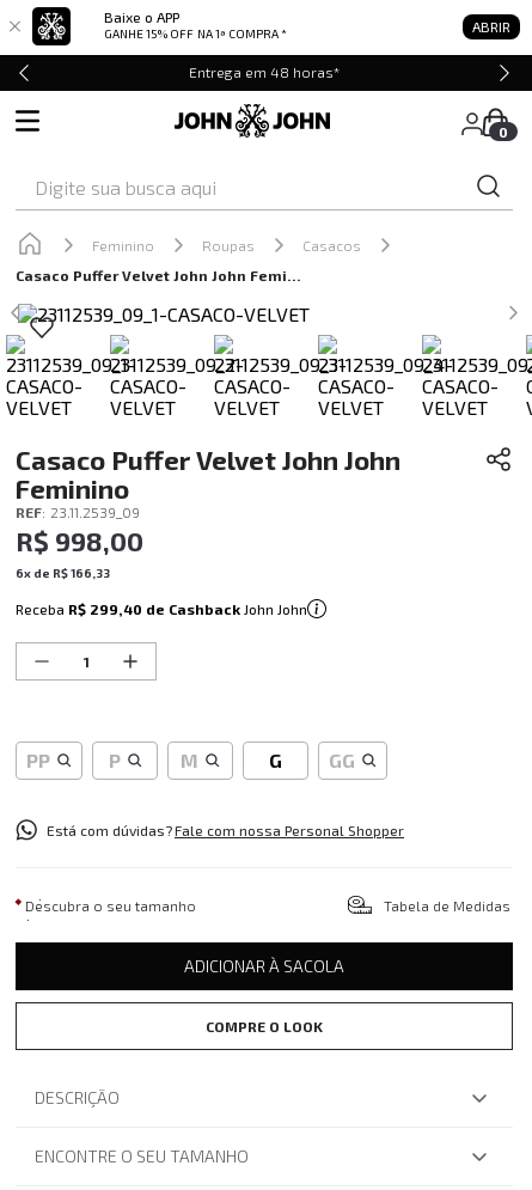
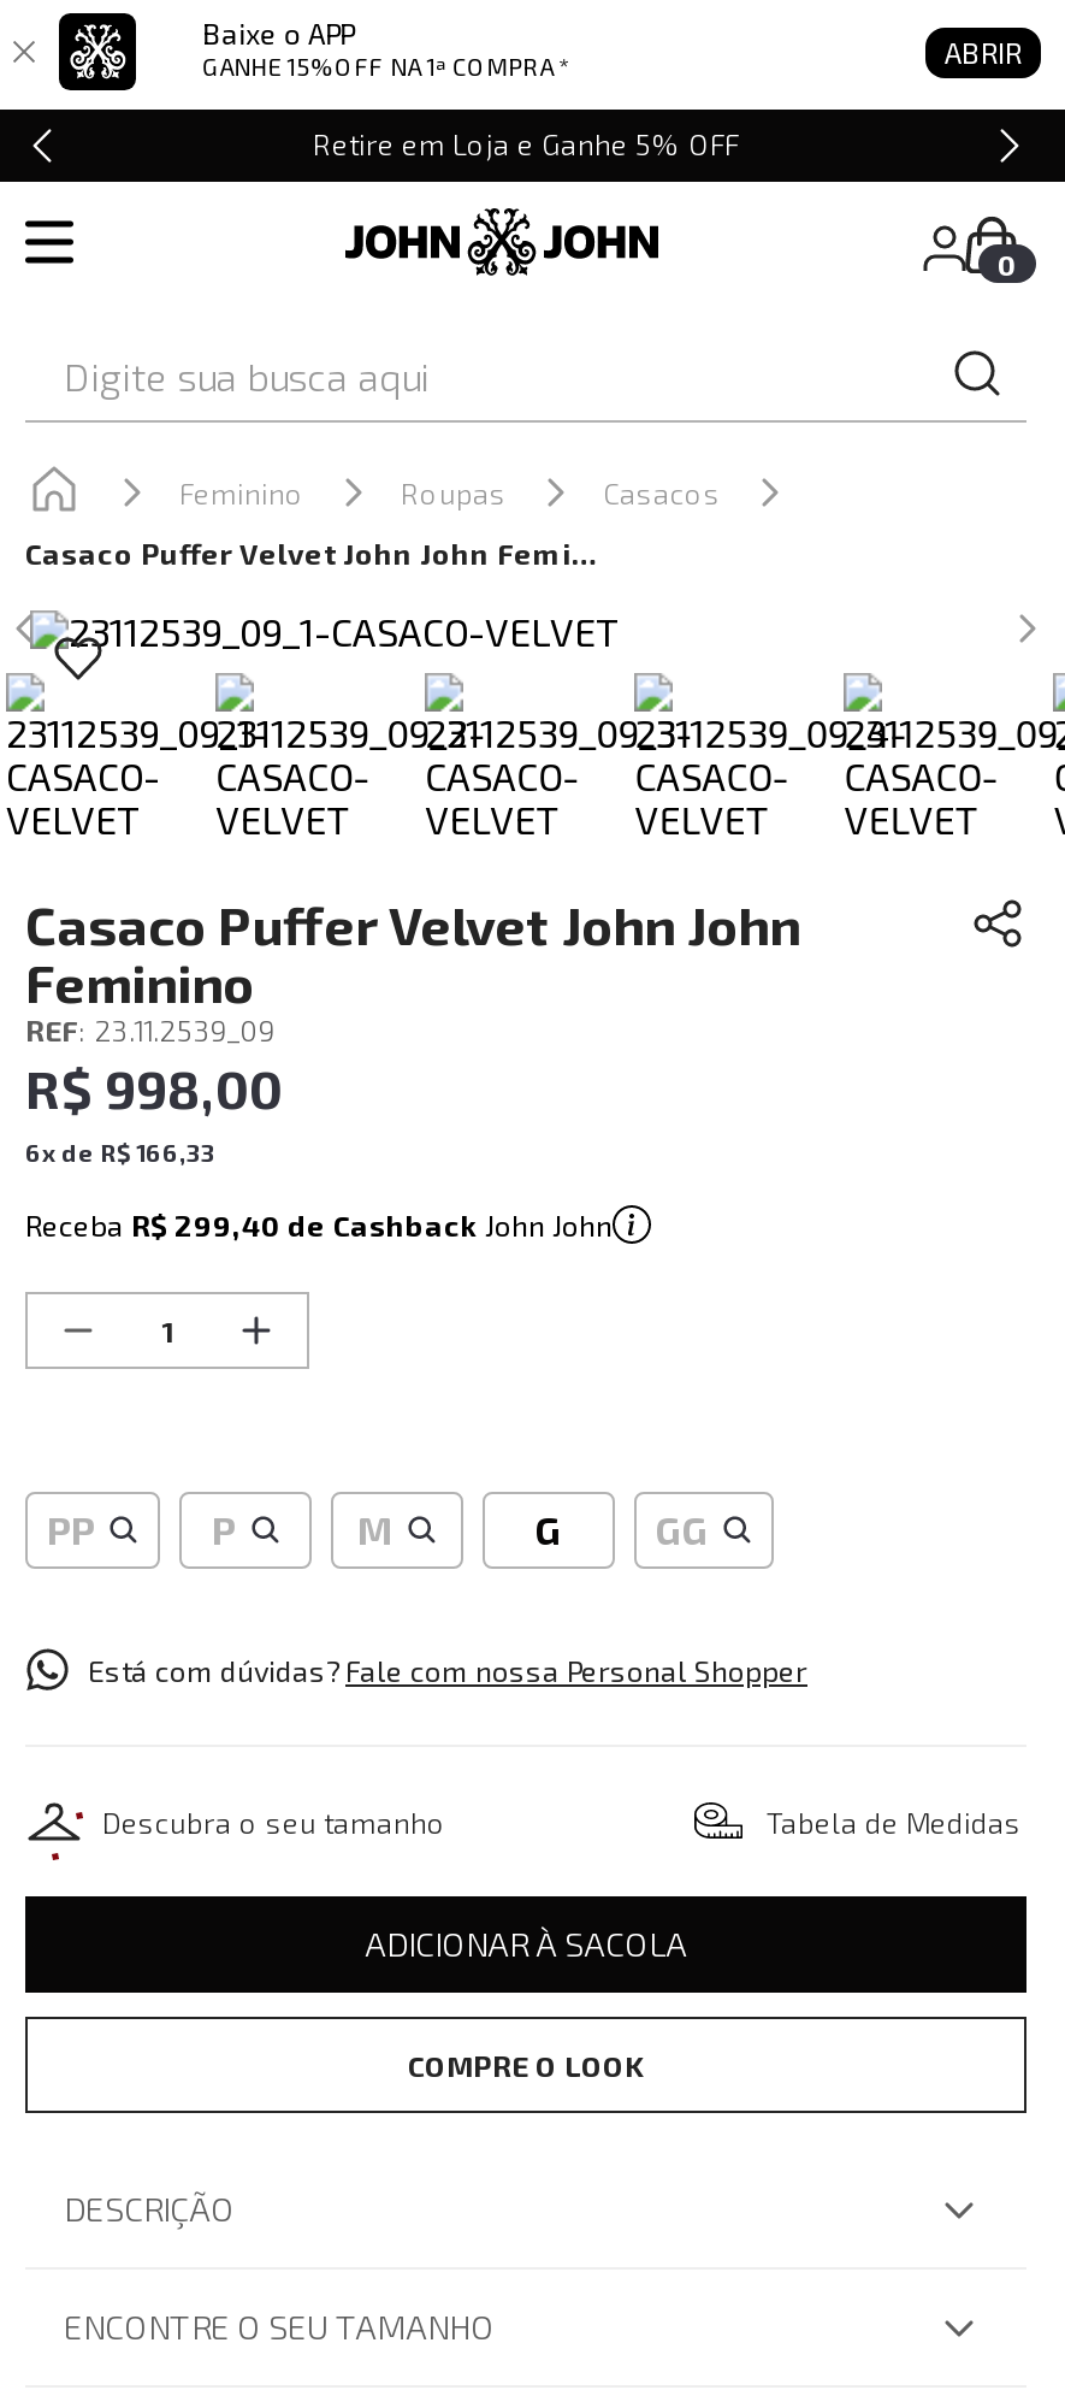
- Entrega em 48 horas*
+ Retire em Loja e Ganhe 5% OFF
